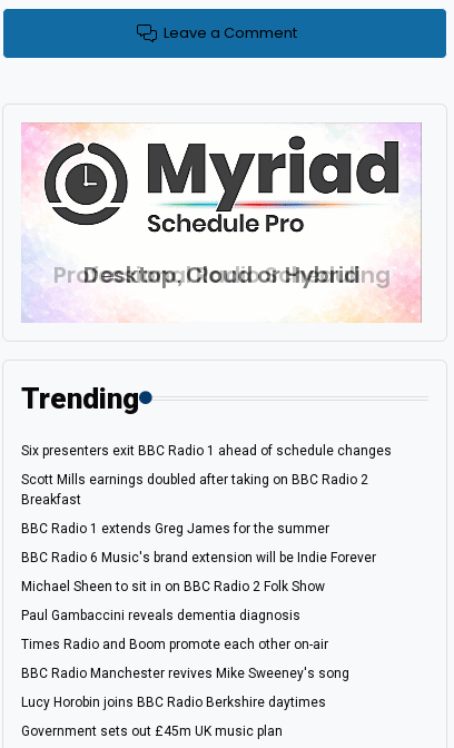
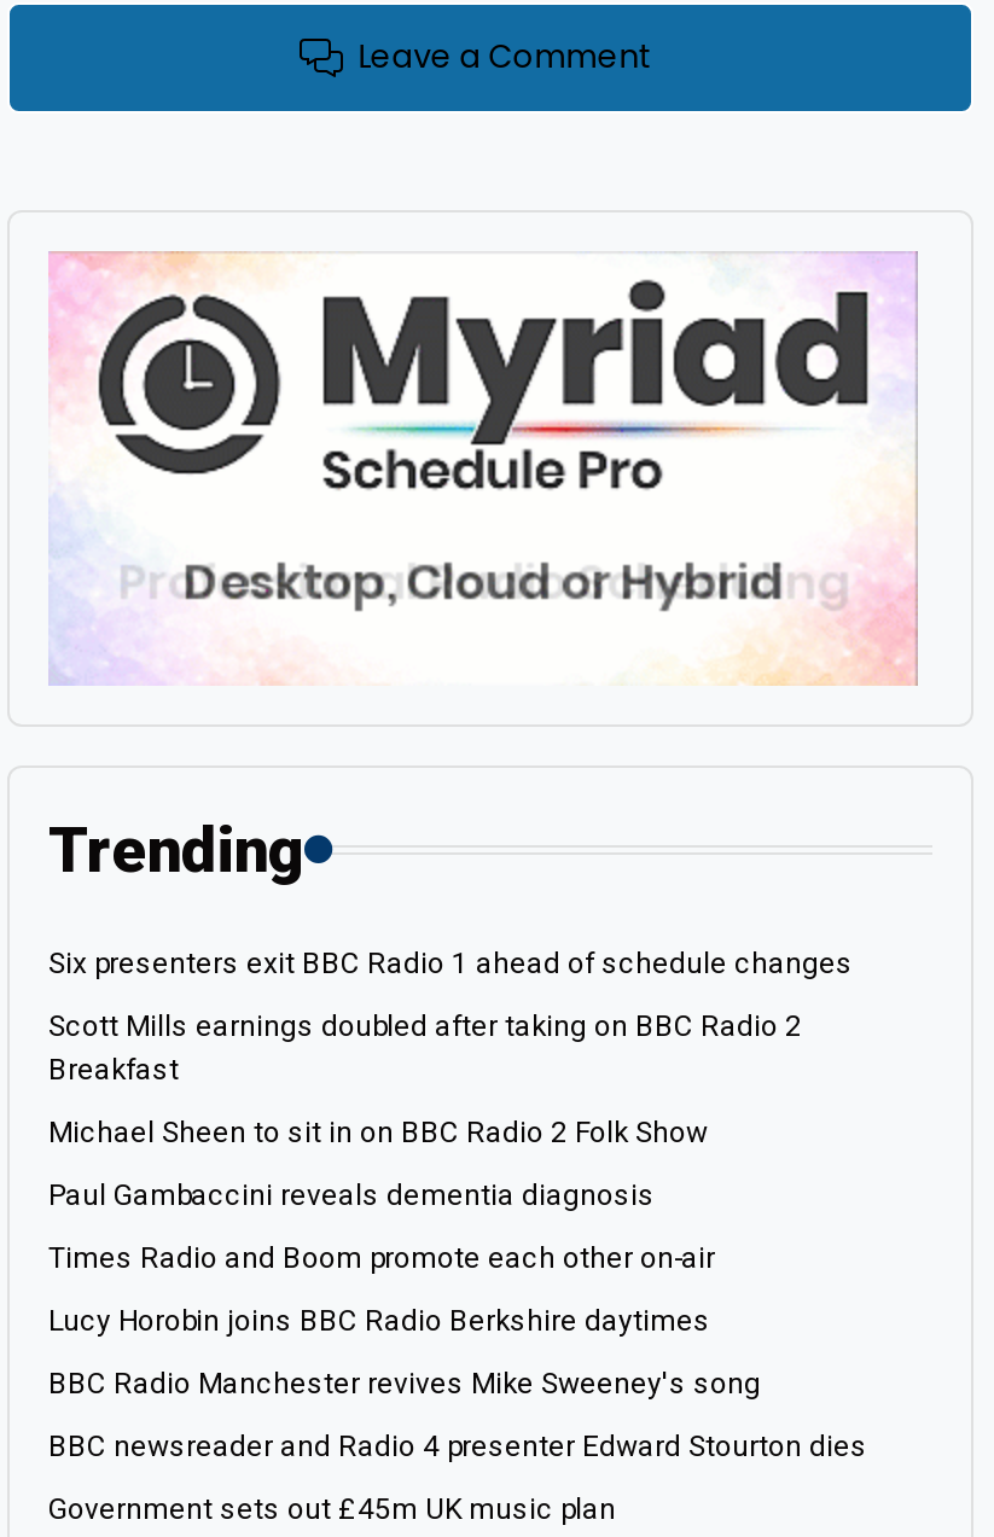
- BBC Radio 1 extends Greg James for the summer
- BBC Radio 6 Music's brand extension will be Indie Forever

moved up: Michael Sheen to sit in on BBC Radio 2 Folk Show | Paul Gambaccini reveals dementia diagnosis | Times Radio and Boom promote each other on-air

+ BBC newsreader and Radio 4 presenter Edward Stourton dies

moved up: Lucy Horobin joins BBC Radio Berkshire daytimes
